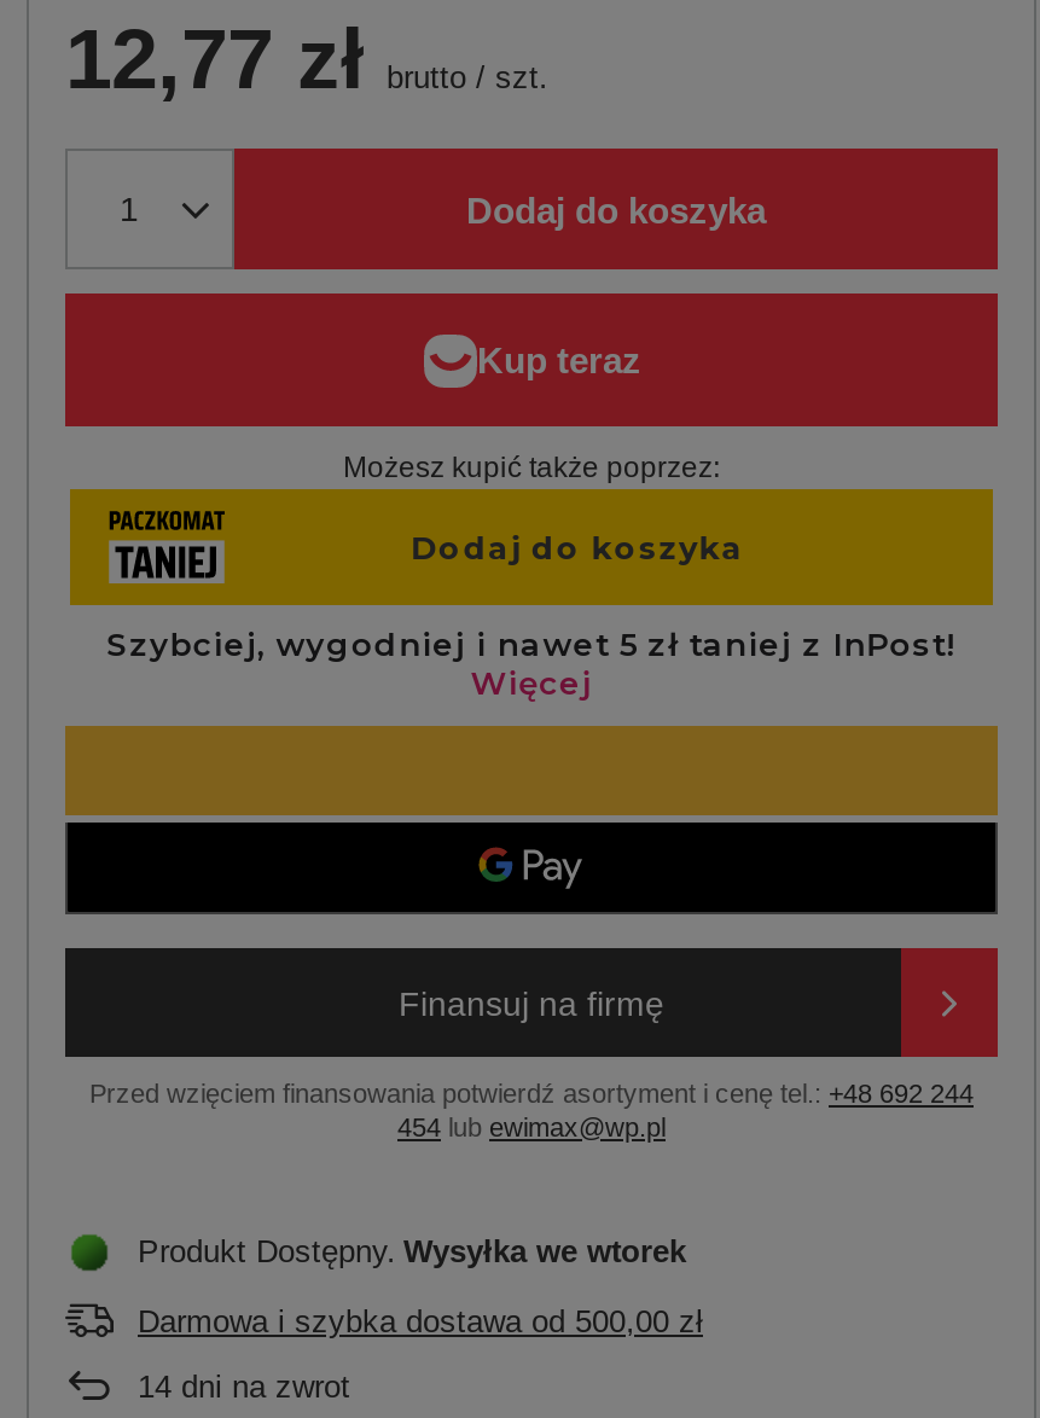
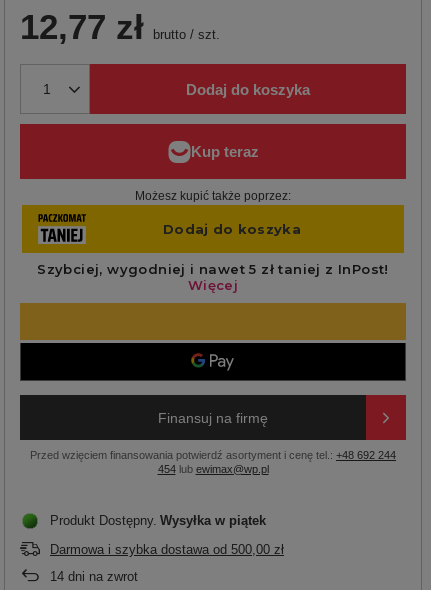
- Produkt Dostępny Wysyłka we wtorek
+ Produkt Dostępny Wysyłka w piątek
